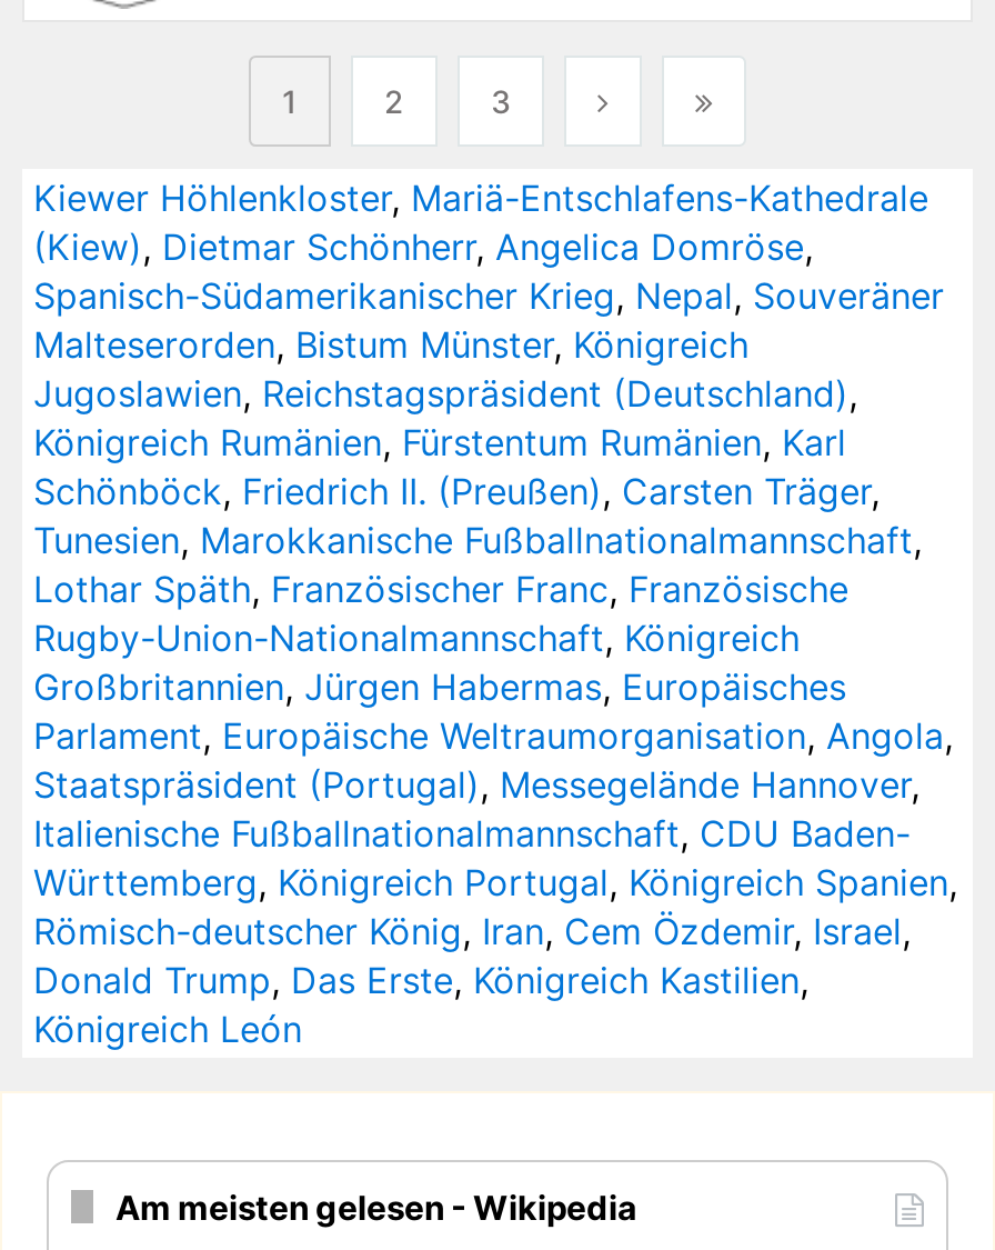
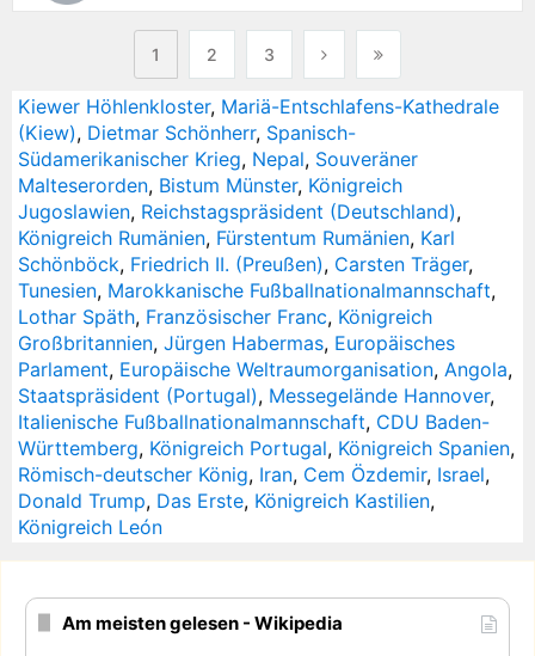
- (Kiew), Dietmar Schönherr, Angelica Domröse,
- Spanisch-Südamerikanischer Krieg, Nepal, Souveräner
+ (Kiew), Dietmar Schönherr, Spanisch-
+ Südamerikanischer Krieg, Nepal, Souveräner

- Lothar Späth, Französischer Franc, Französische
- Rugby-Union-Nationalmannschaft, Königreich
+ Lothar Späth, Französischer Franc, Königreich
